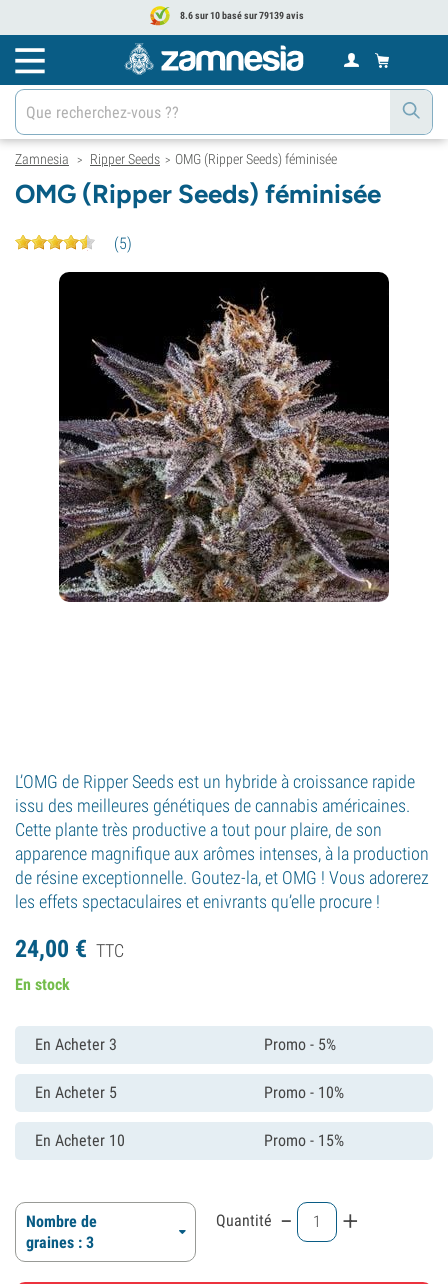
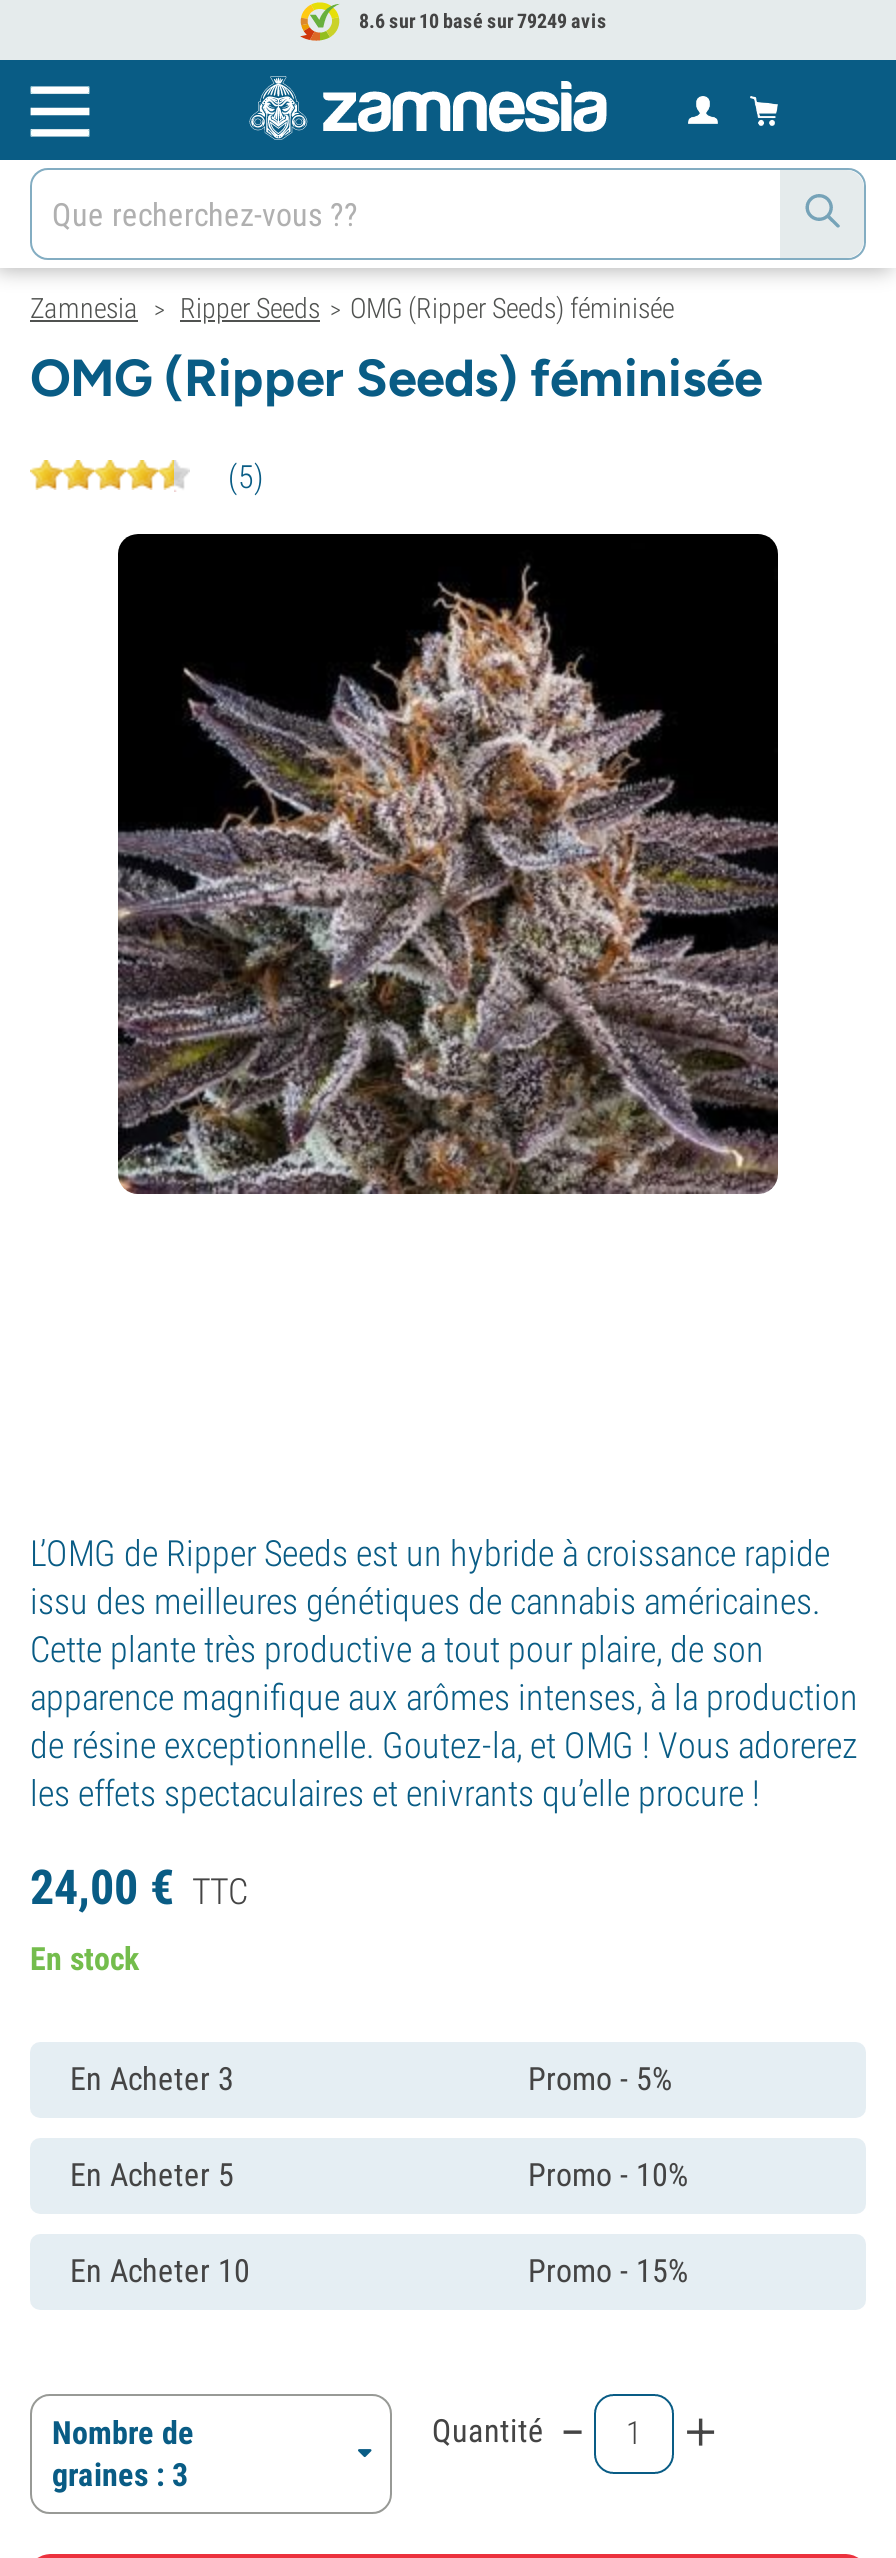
- 8.6 sur 10 basé sur 79139 avis
+ 8.6 sur 10 basé sur 79249 avis
